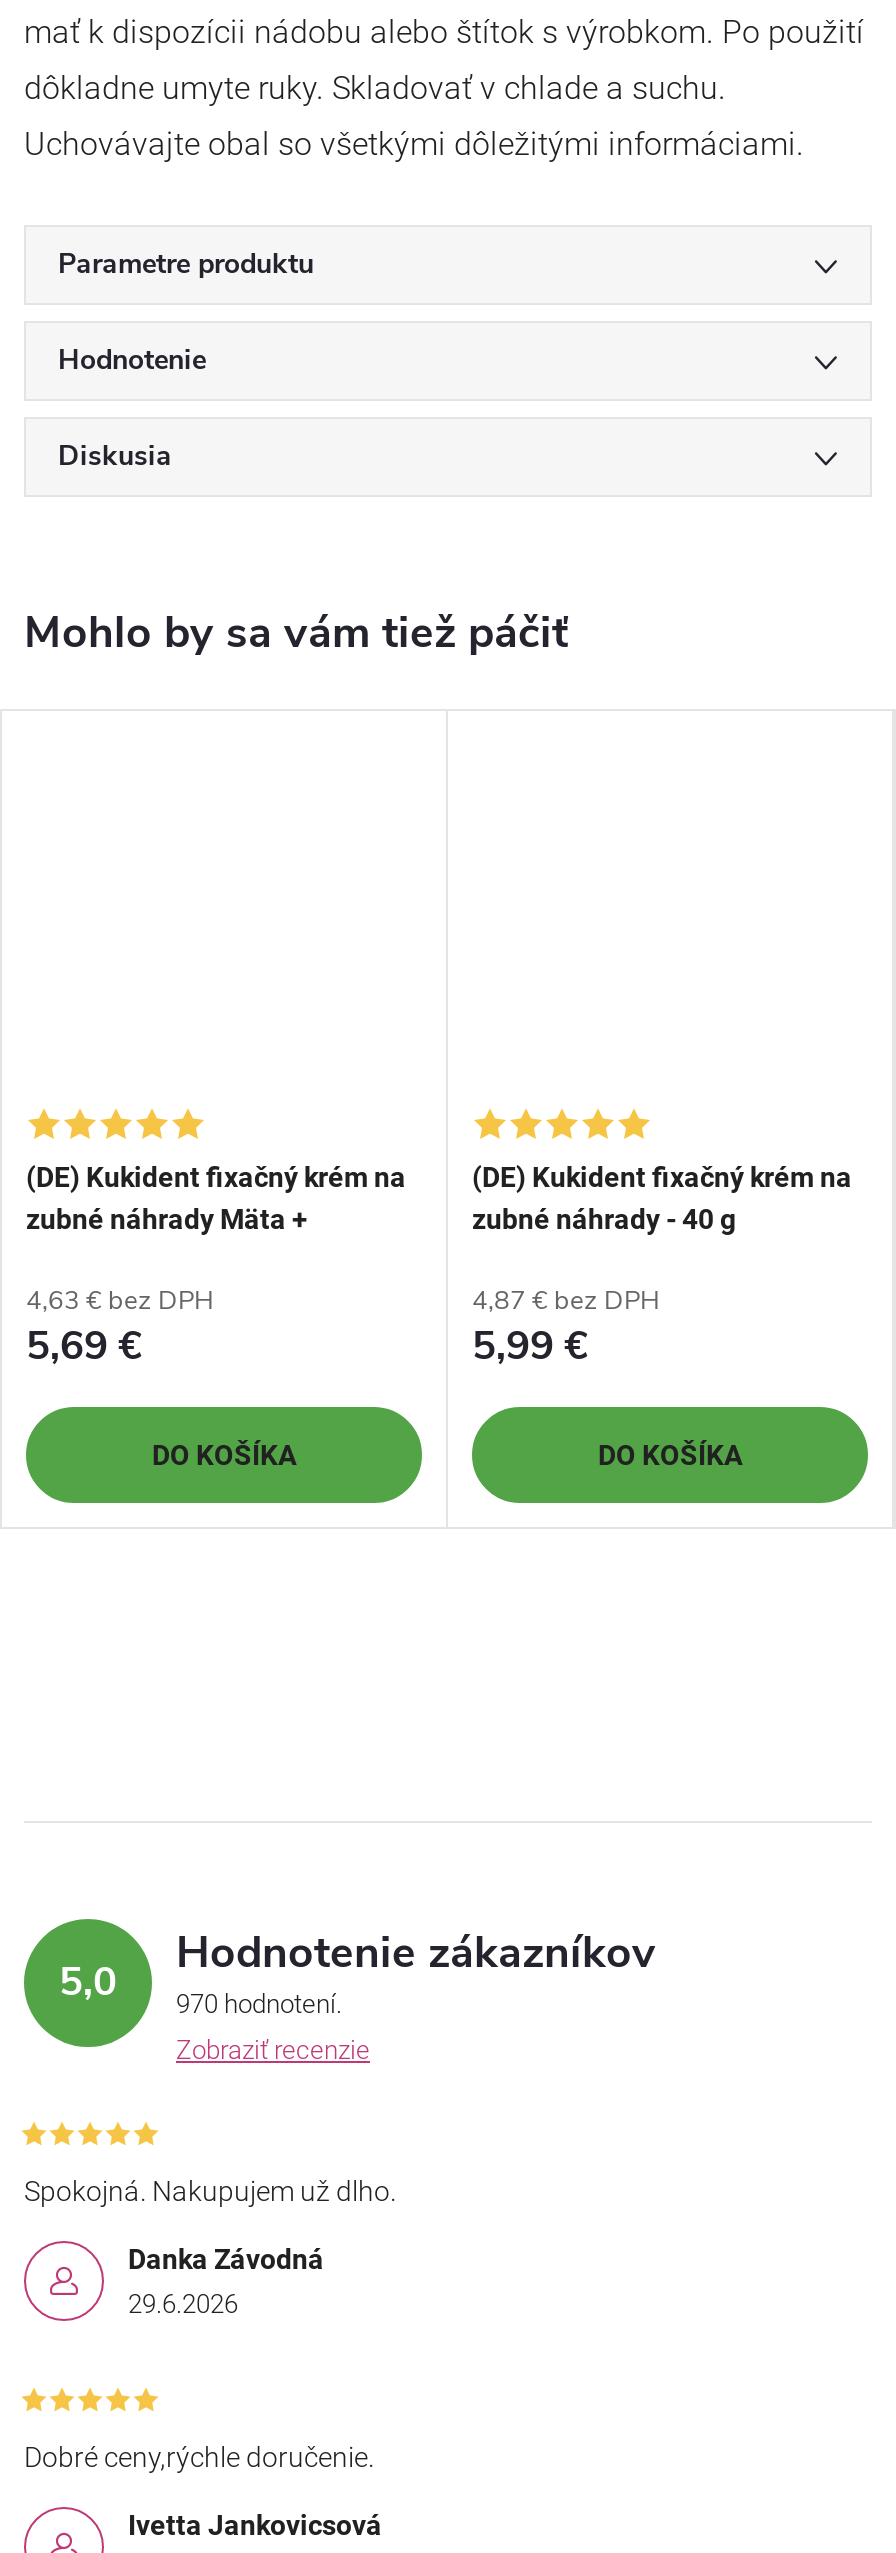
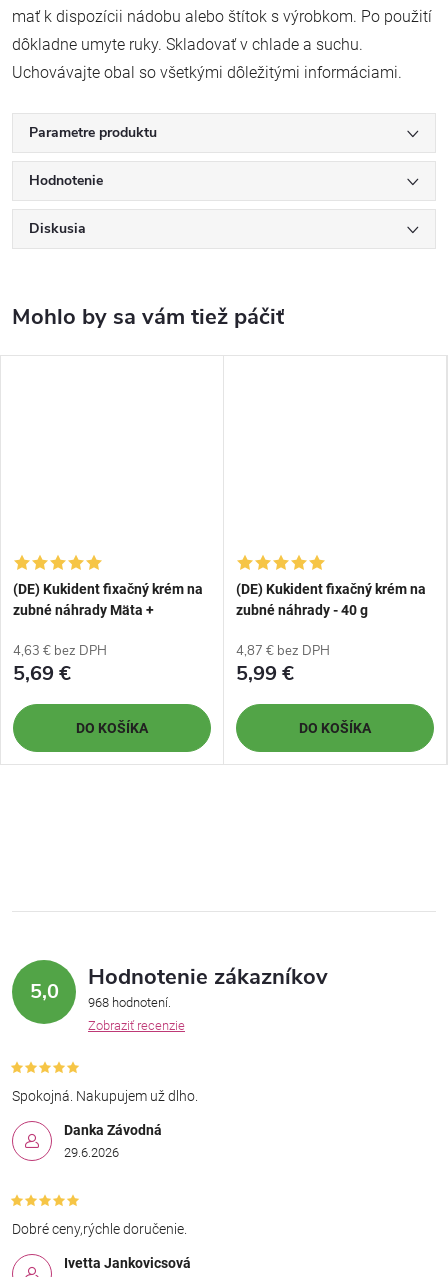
- 5,0 970 hodnotení Hodnotenie zákazníkov
+ 5,0 968 hodnotení Hodnotenie zákazníkov
